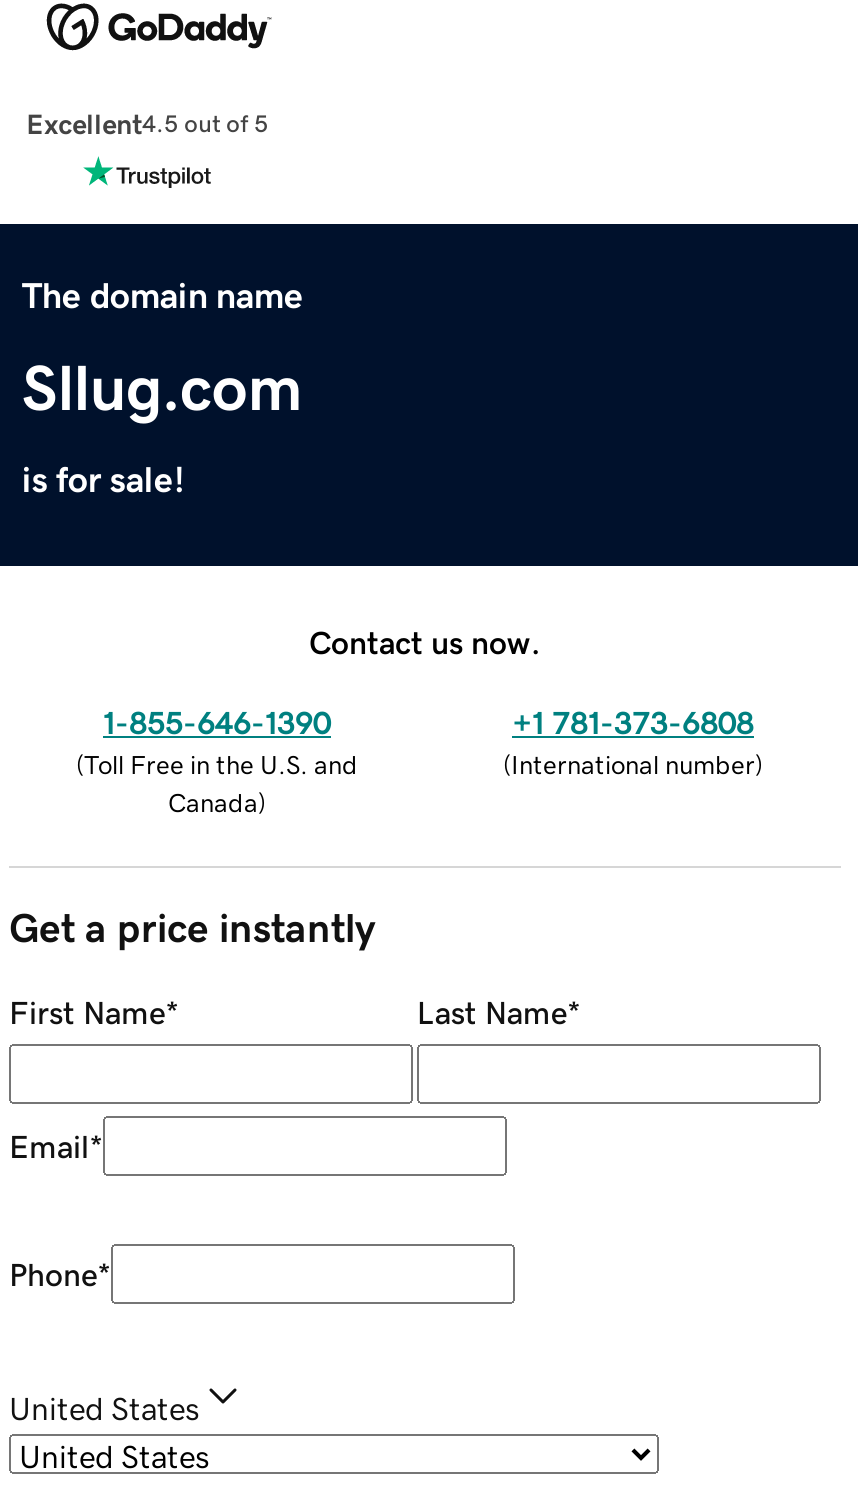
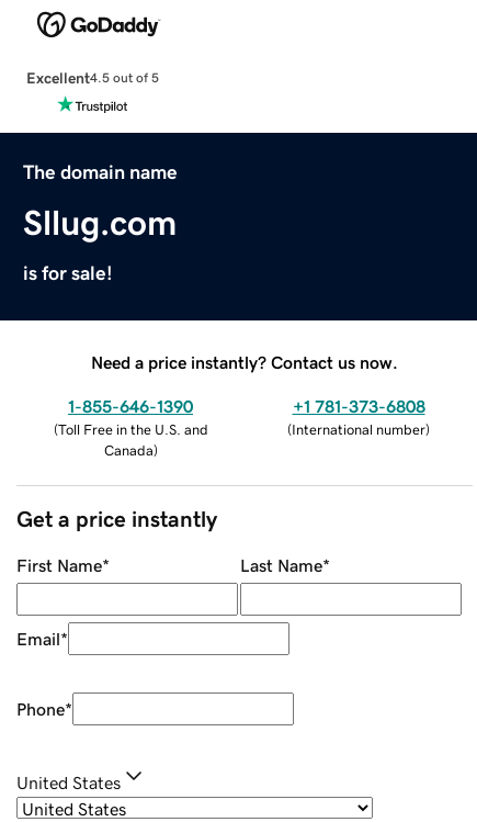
- Contact us now.
+ Need a price instantly? Contact us now.
